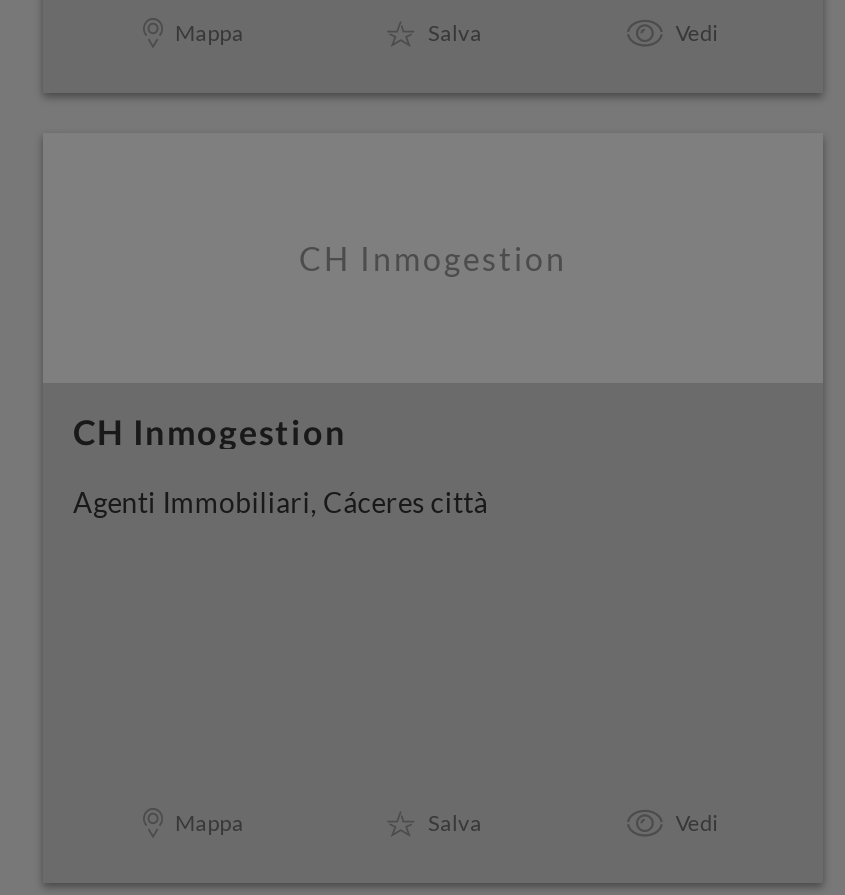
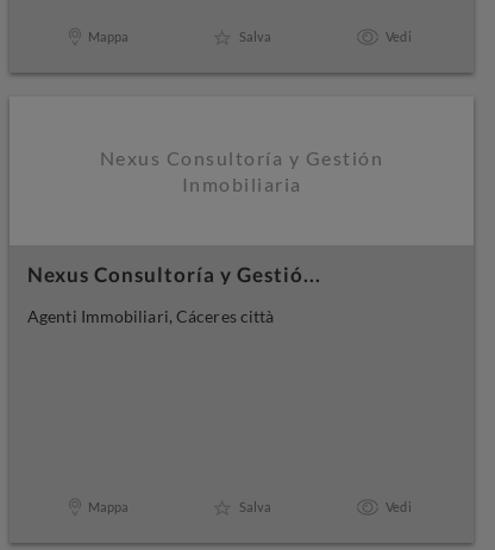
- CH Inmogestion
+ Nexus Consultoría y Gestión
+ Inmobiliaria

- CH Inmogestion
+ Nexus Consultoría y Gestió...
